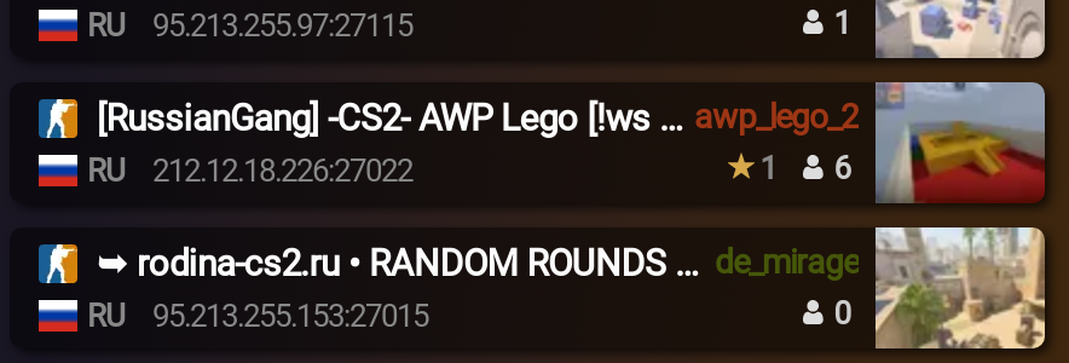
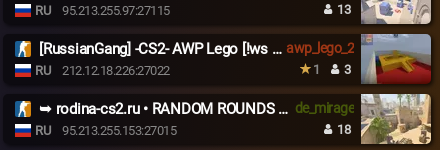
- 1
+ 13

- 1 6
+ 1 3

- 0
+ 18
